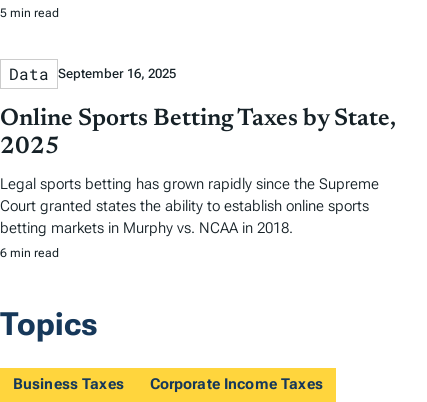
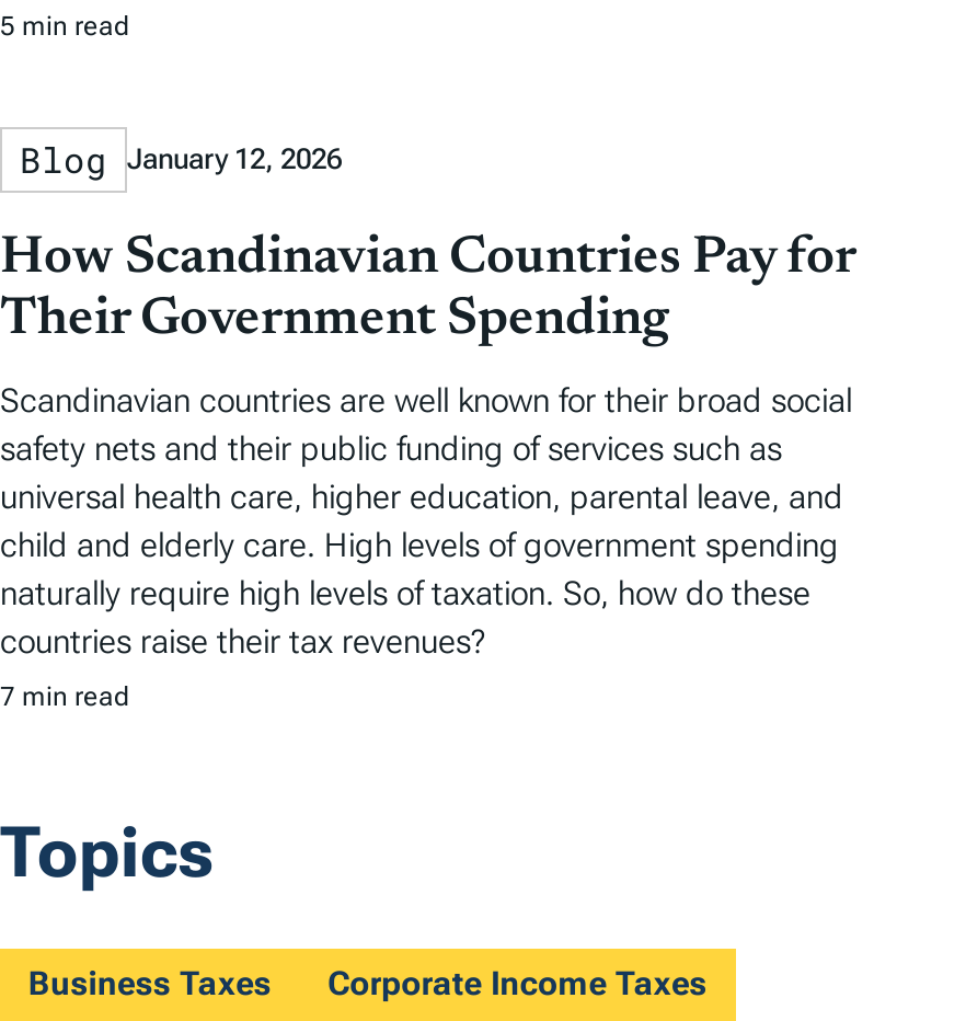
- Data September 16, 2025
+ Blog January 12, 2026

- Online Sports Betting Taxes by State,
- 2025
+ How Scandinavian Countries Pay for
+ Their Government Spending

- Legal sports betting has grown rapidly since the Supreme
- Court granted states the ability to establish online sports
- betting markets in Murphy vs. NCAA in 2018.
+ Scandinavian countries are well known for their broad social
+ safety nets and their public funding of services such as
+ universal health care, higher education, parental leave, and
+ child and elderly care. High levels of government spending
+ naturally require high levels of taxation. So, how do these
+ countries raise their tax revenues?

- 6 min read
+ 7 min read
